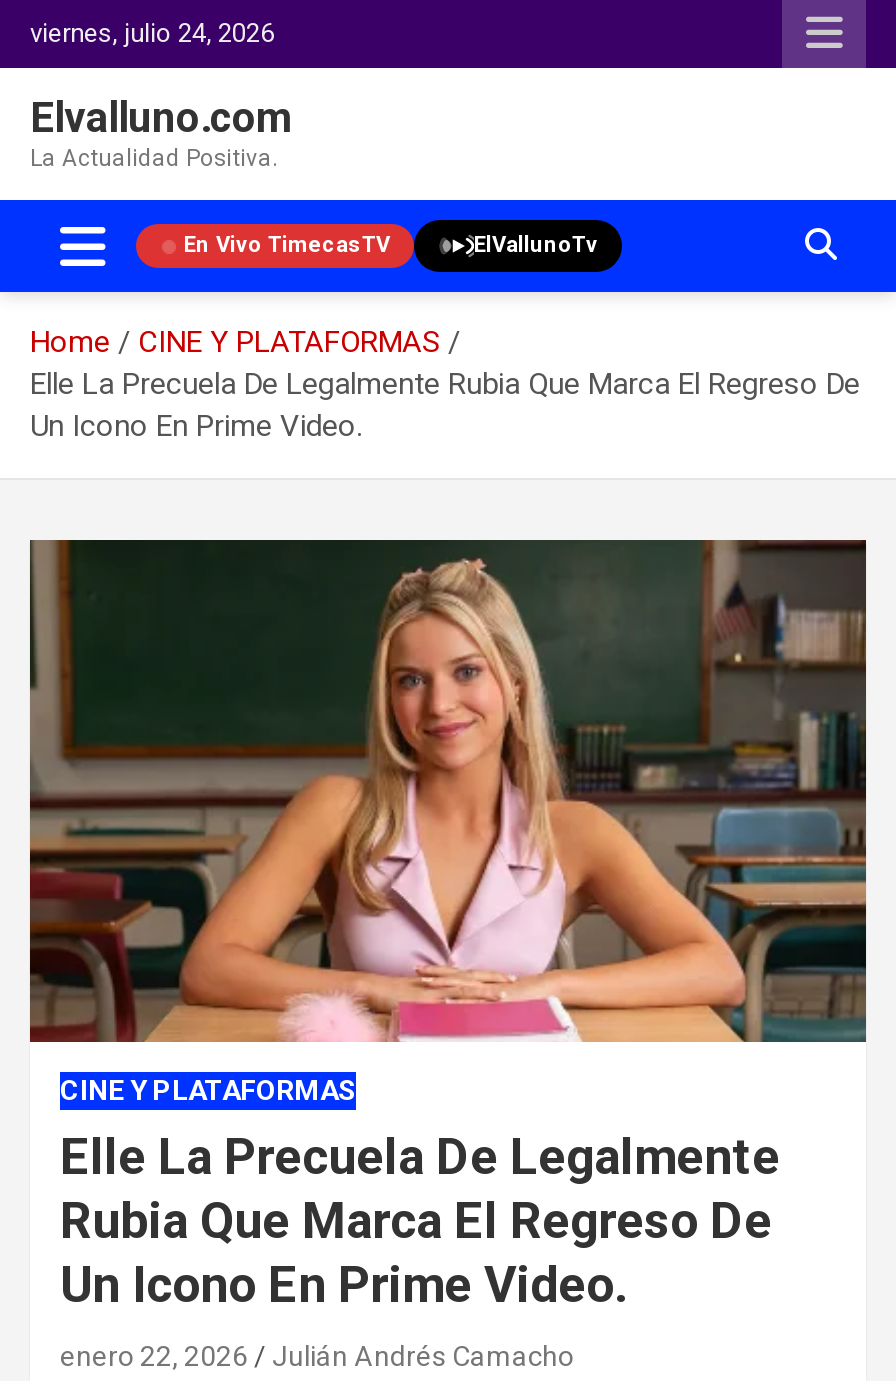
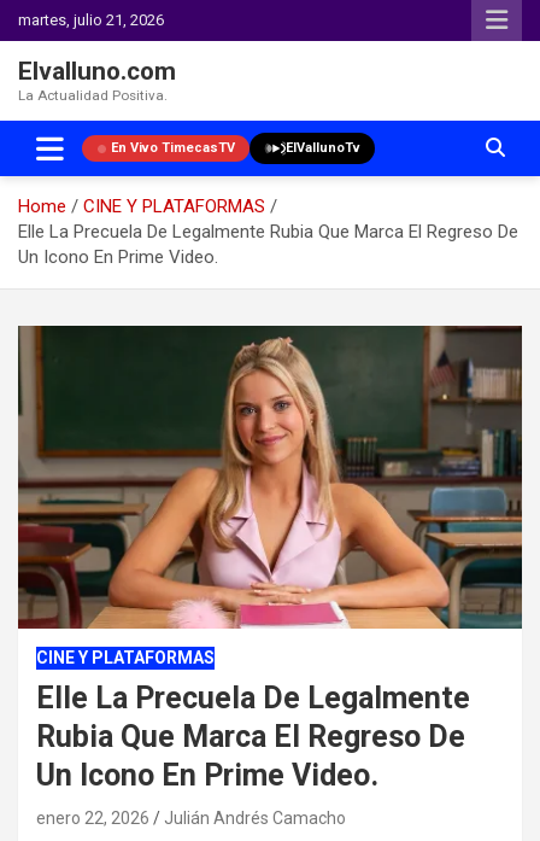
- viernes, julio 24, 2026
+ martes, julio 21, 2026
